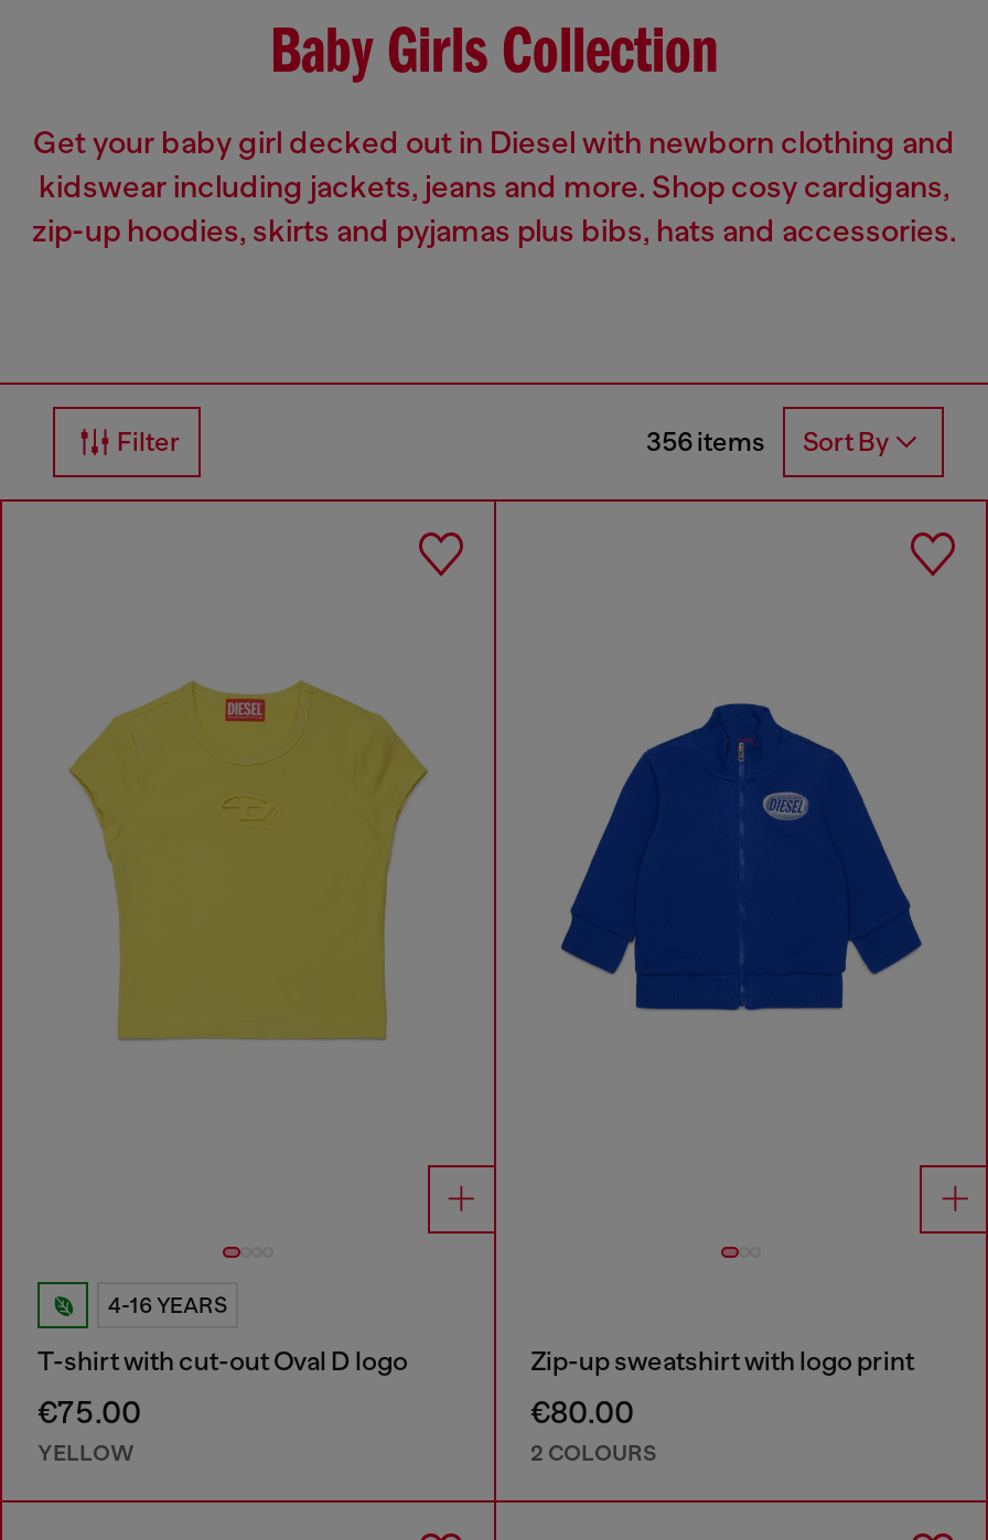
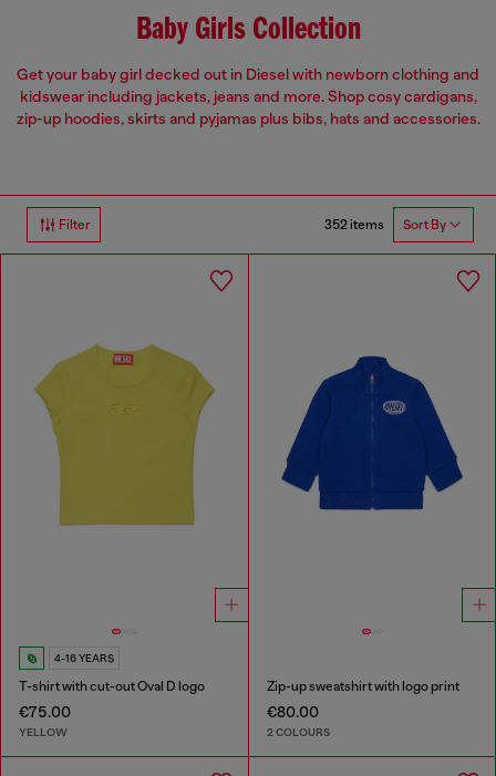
- 356 items Sort By
+ 352 items Sort By
